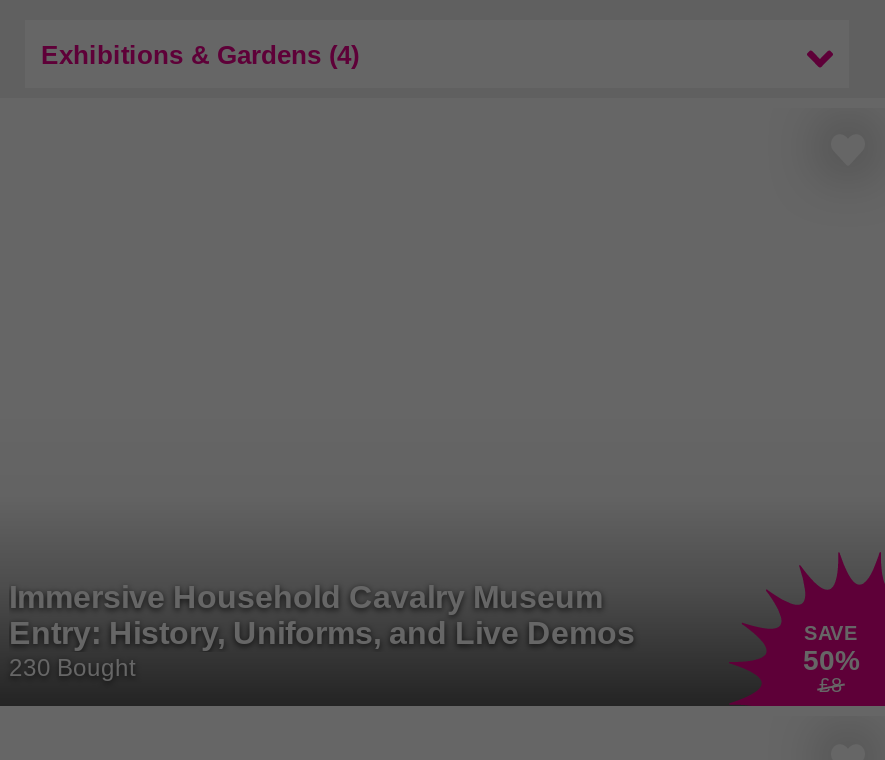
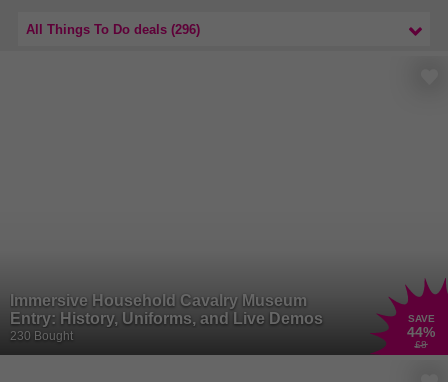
- Exhibitions & Gardens (4)
+ All Things To Do deals (296)

- 50%
+ 44%
